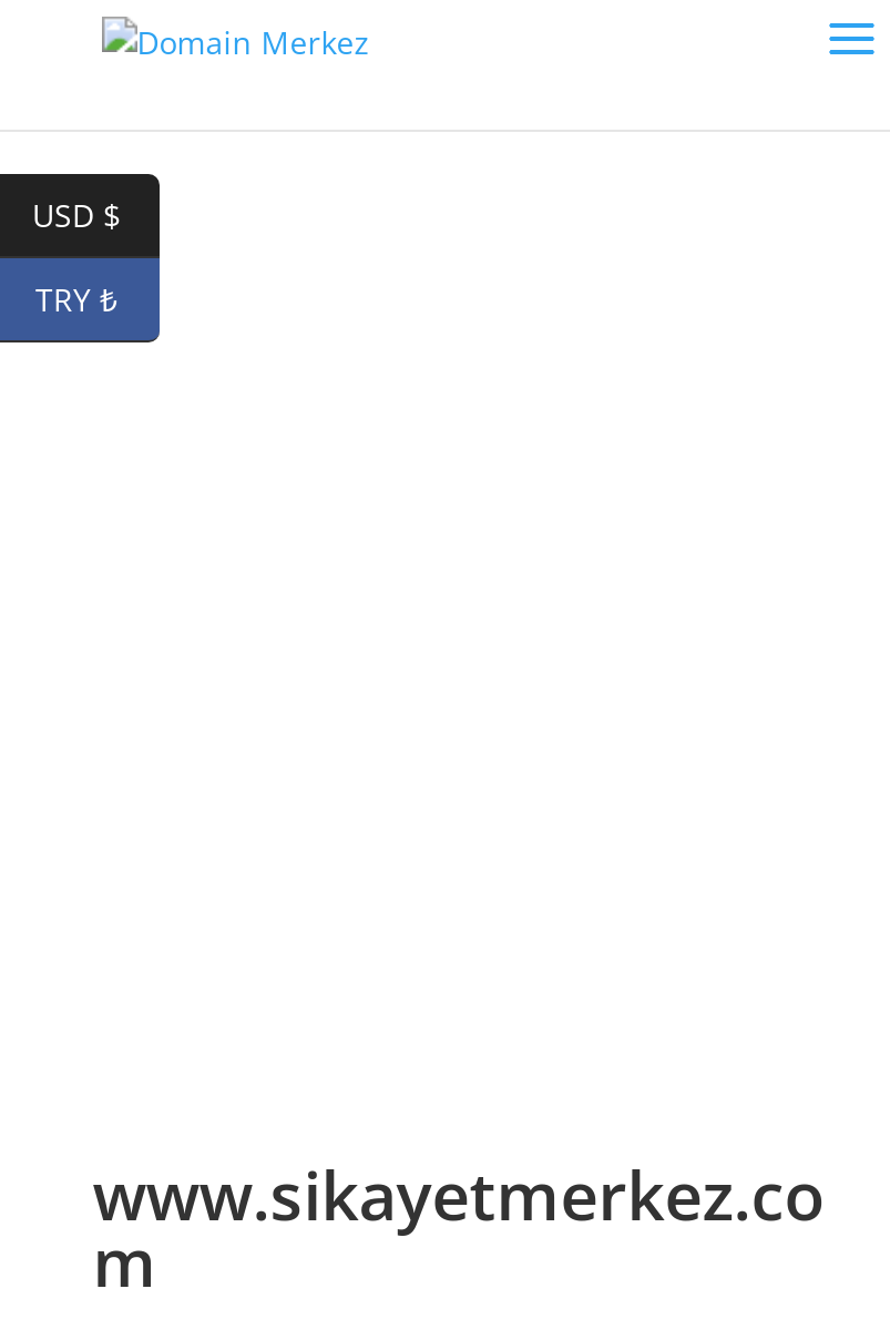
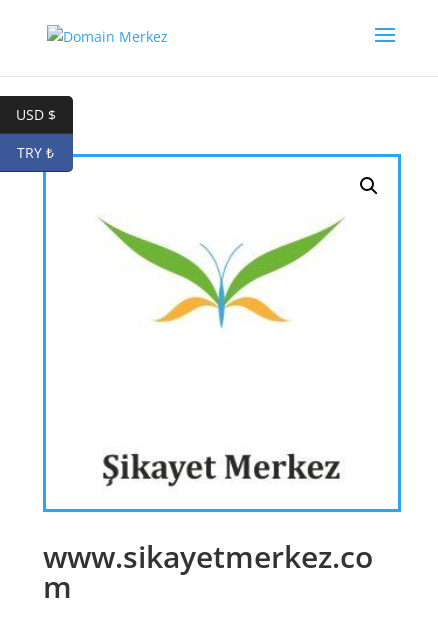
+ [image]
